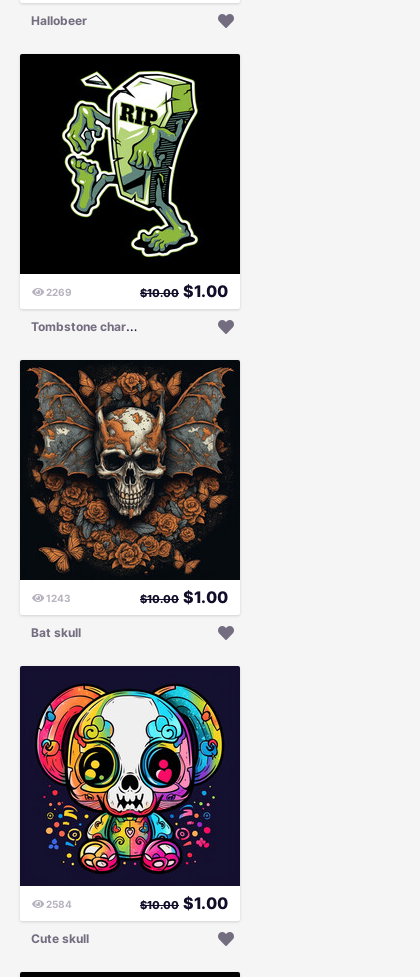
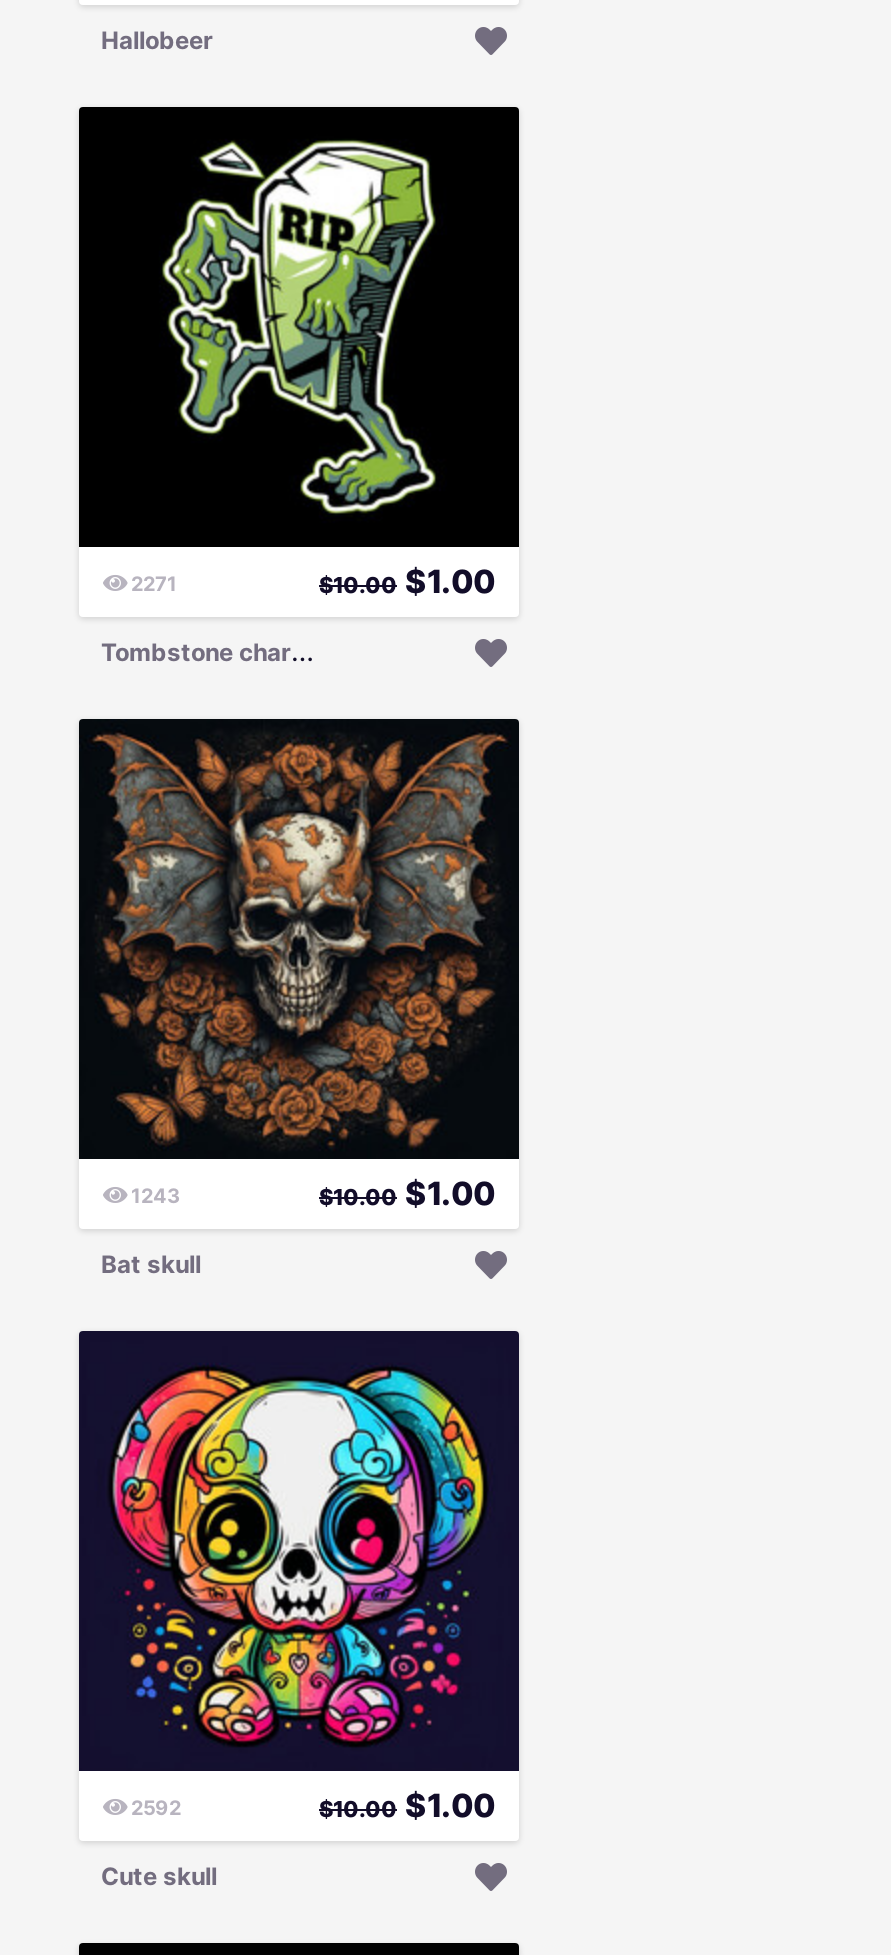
- 2269
+ 2271

- 2584
+ 2592
